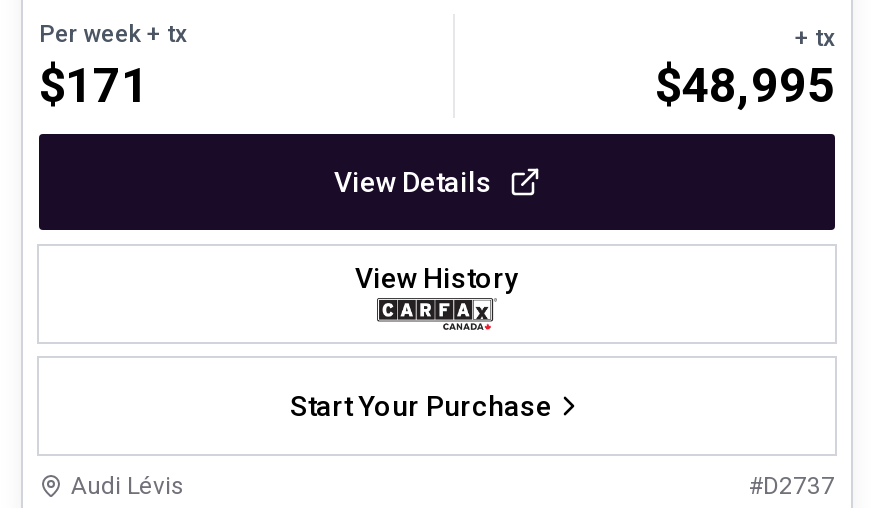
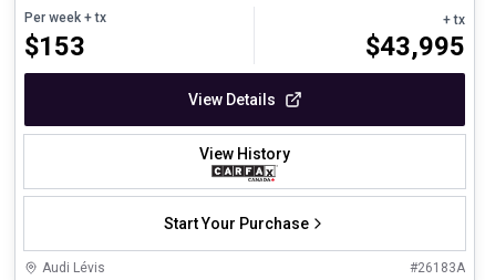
- $171
+ $153

- $48,995
+ $43,995

- #D2737
+ #26183A
